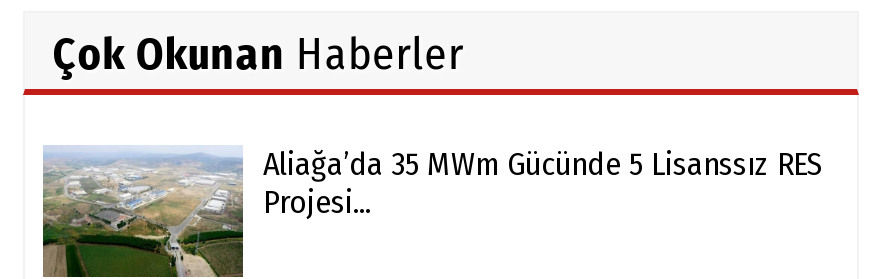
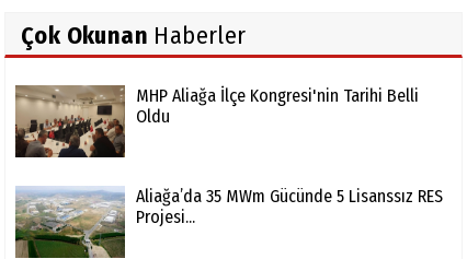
+ [image]
+ MHP Aliağa İlçe Kongresi'nin Tarihi Belli
+ Oldu
